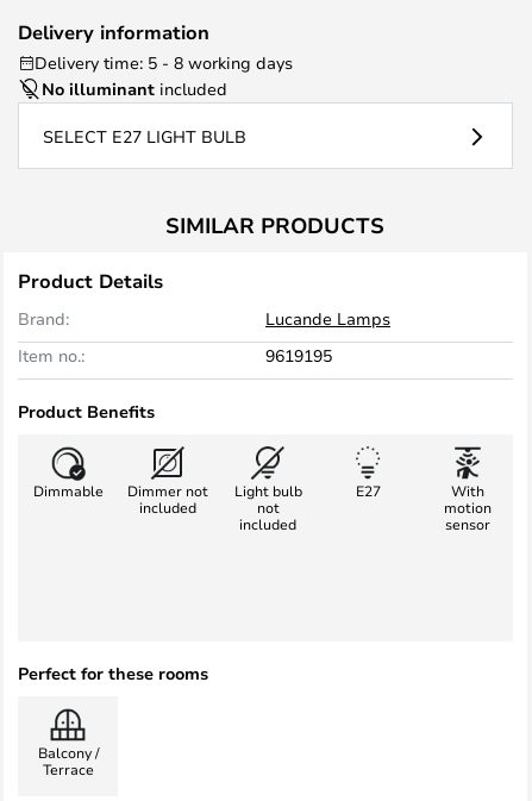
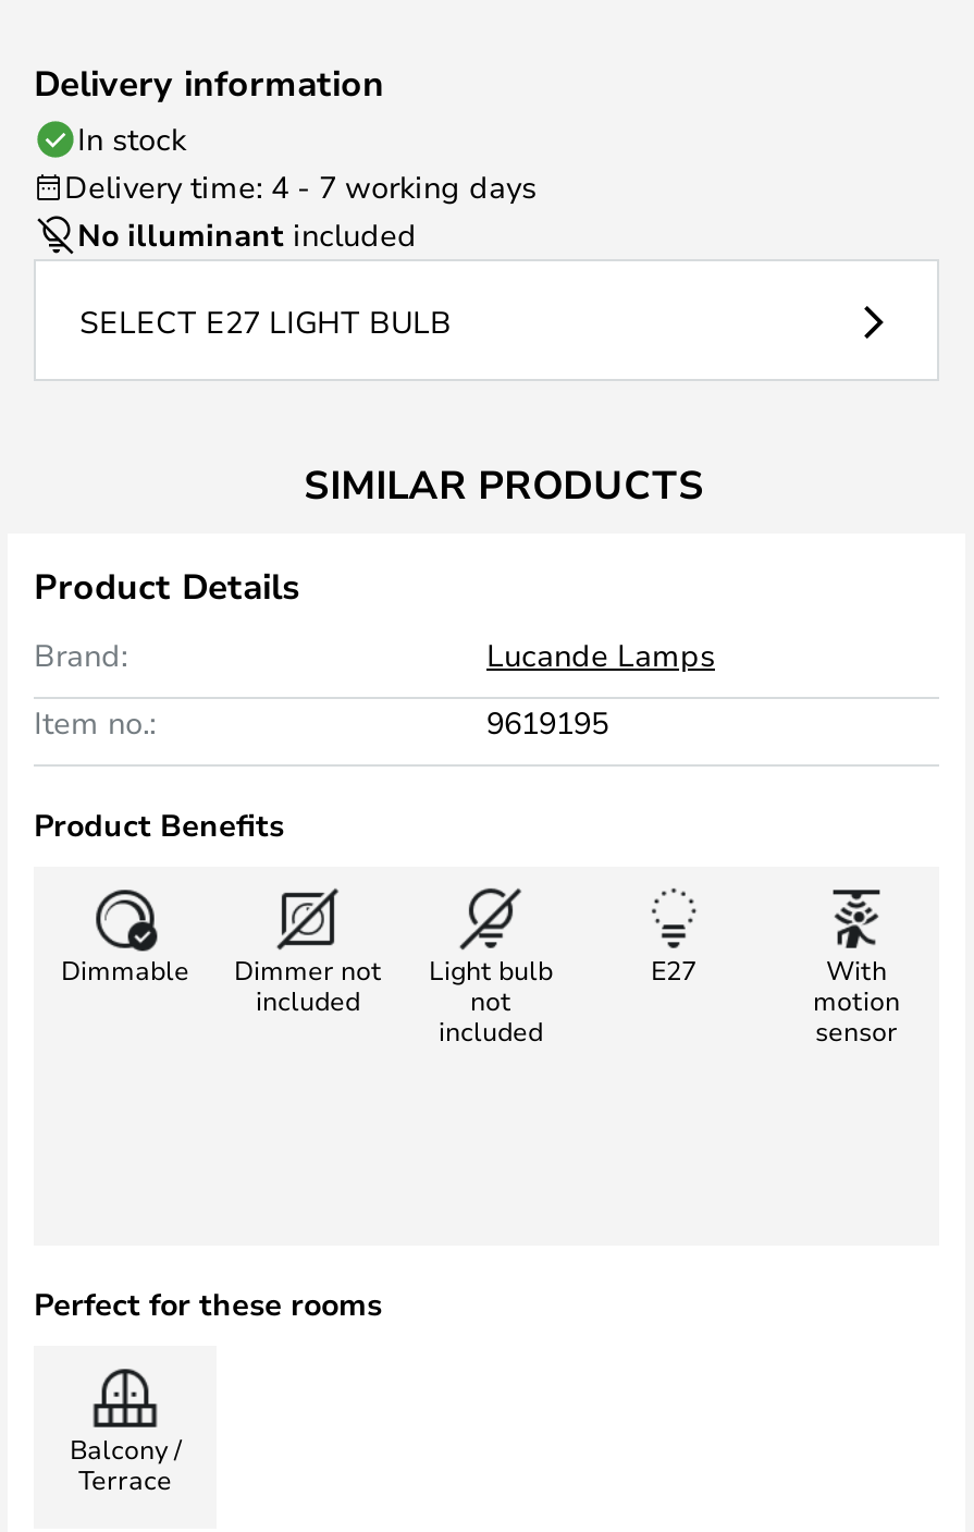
- Delivery time: 5 - 8 working days
+ In stock
+ Delivery time: 4 - 7 working days
